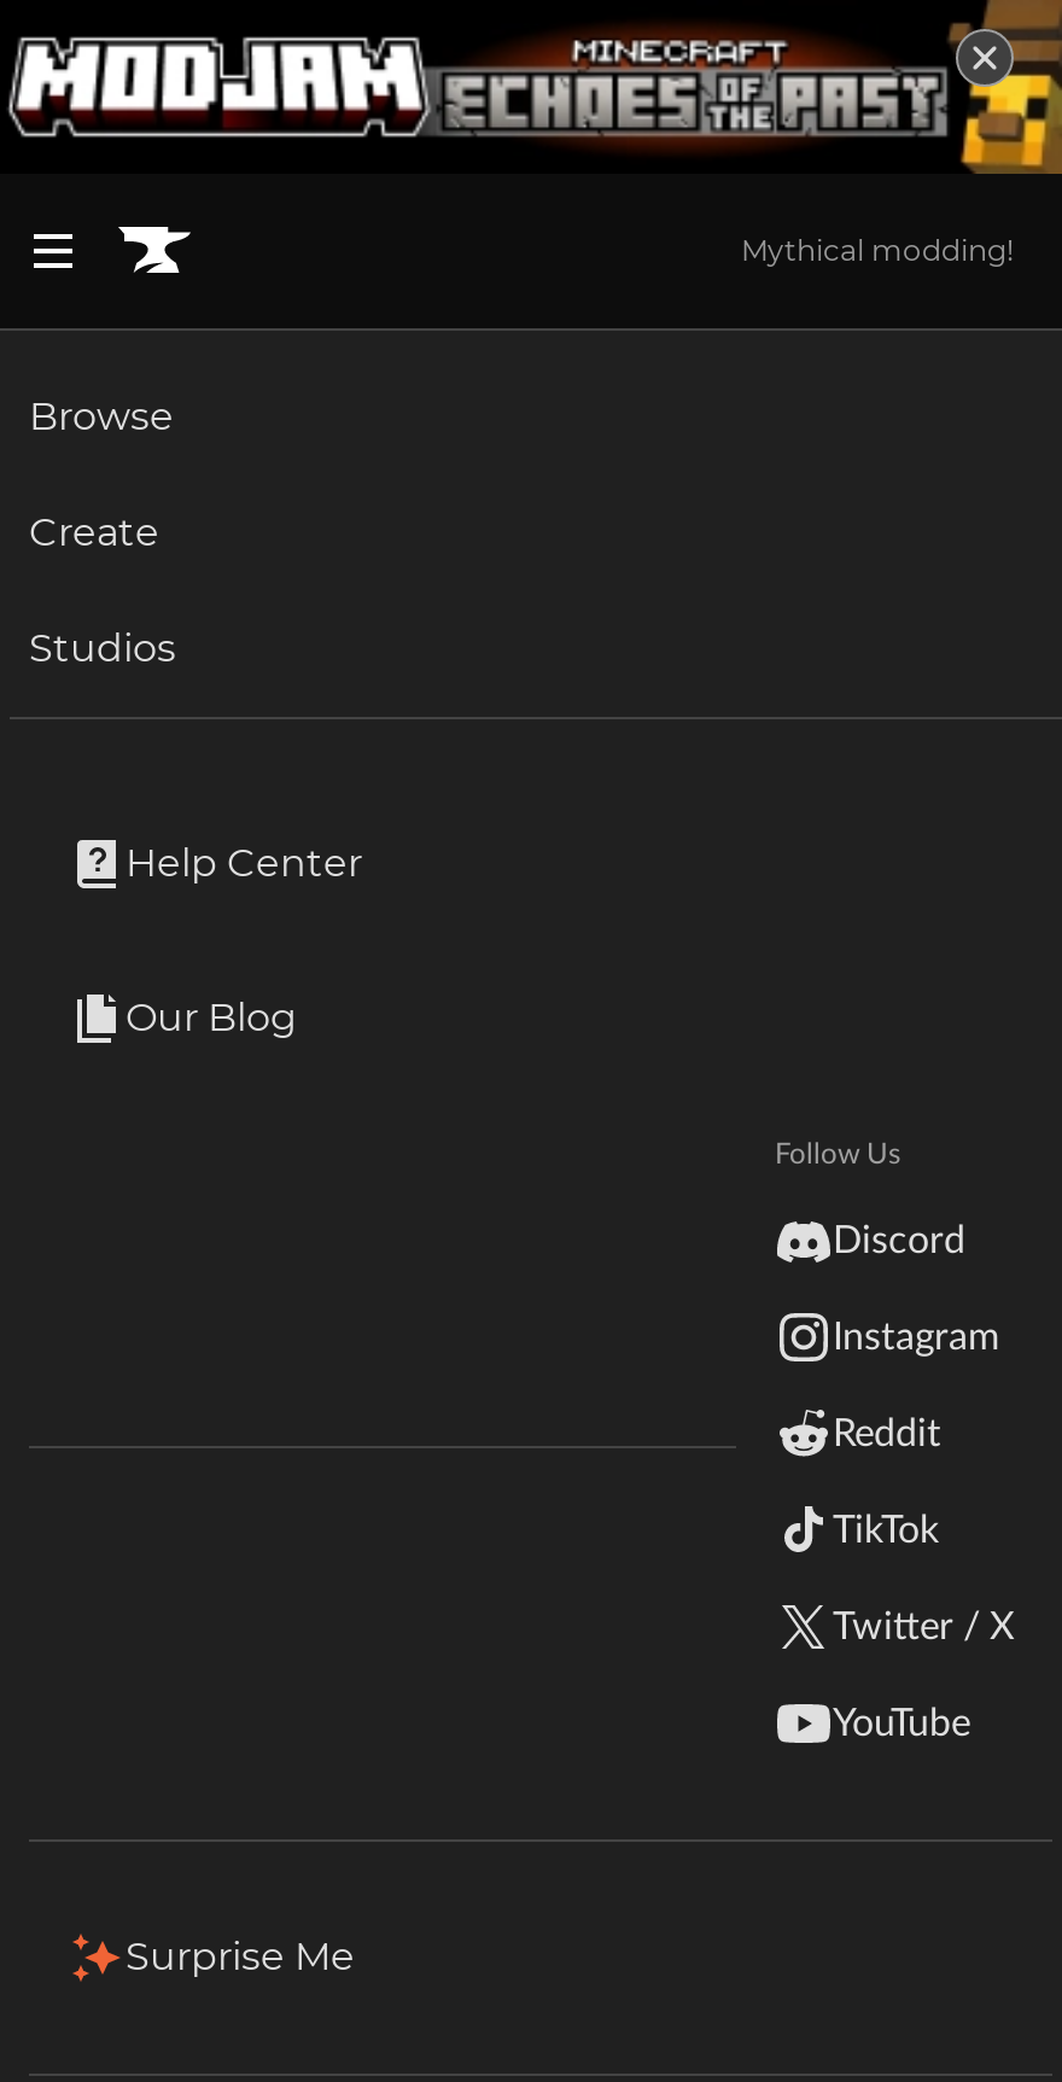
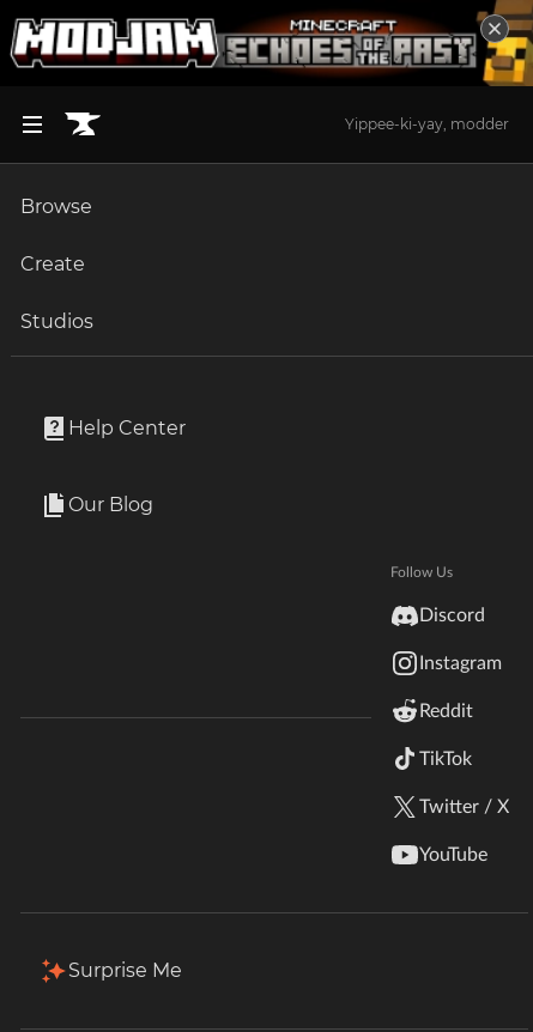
- Mythical modding!
+ Yippee-ki-yay, modder
